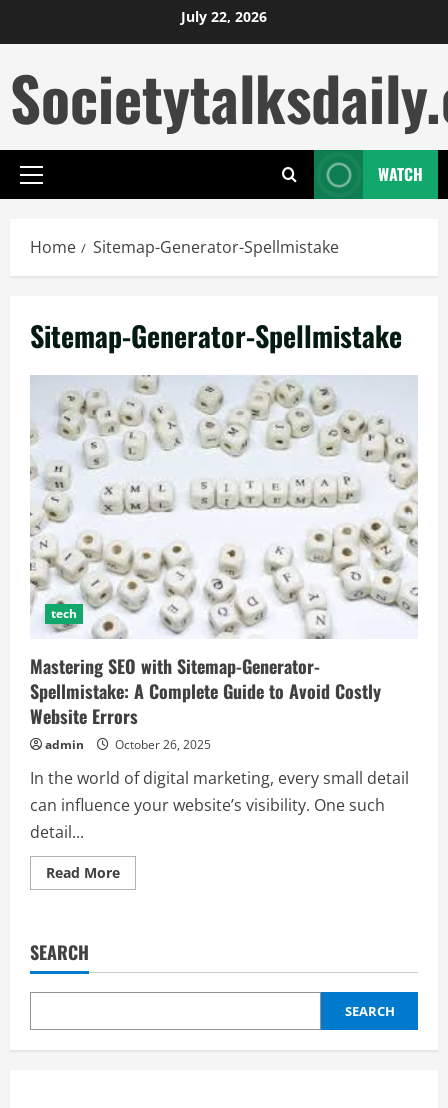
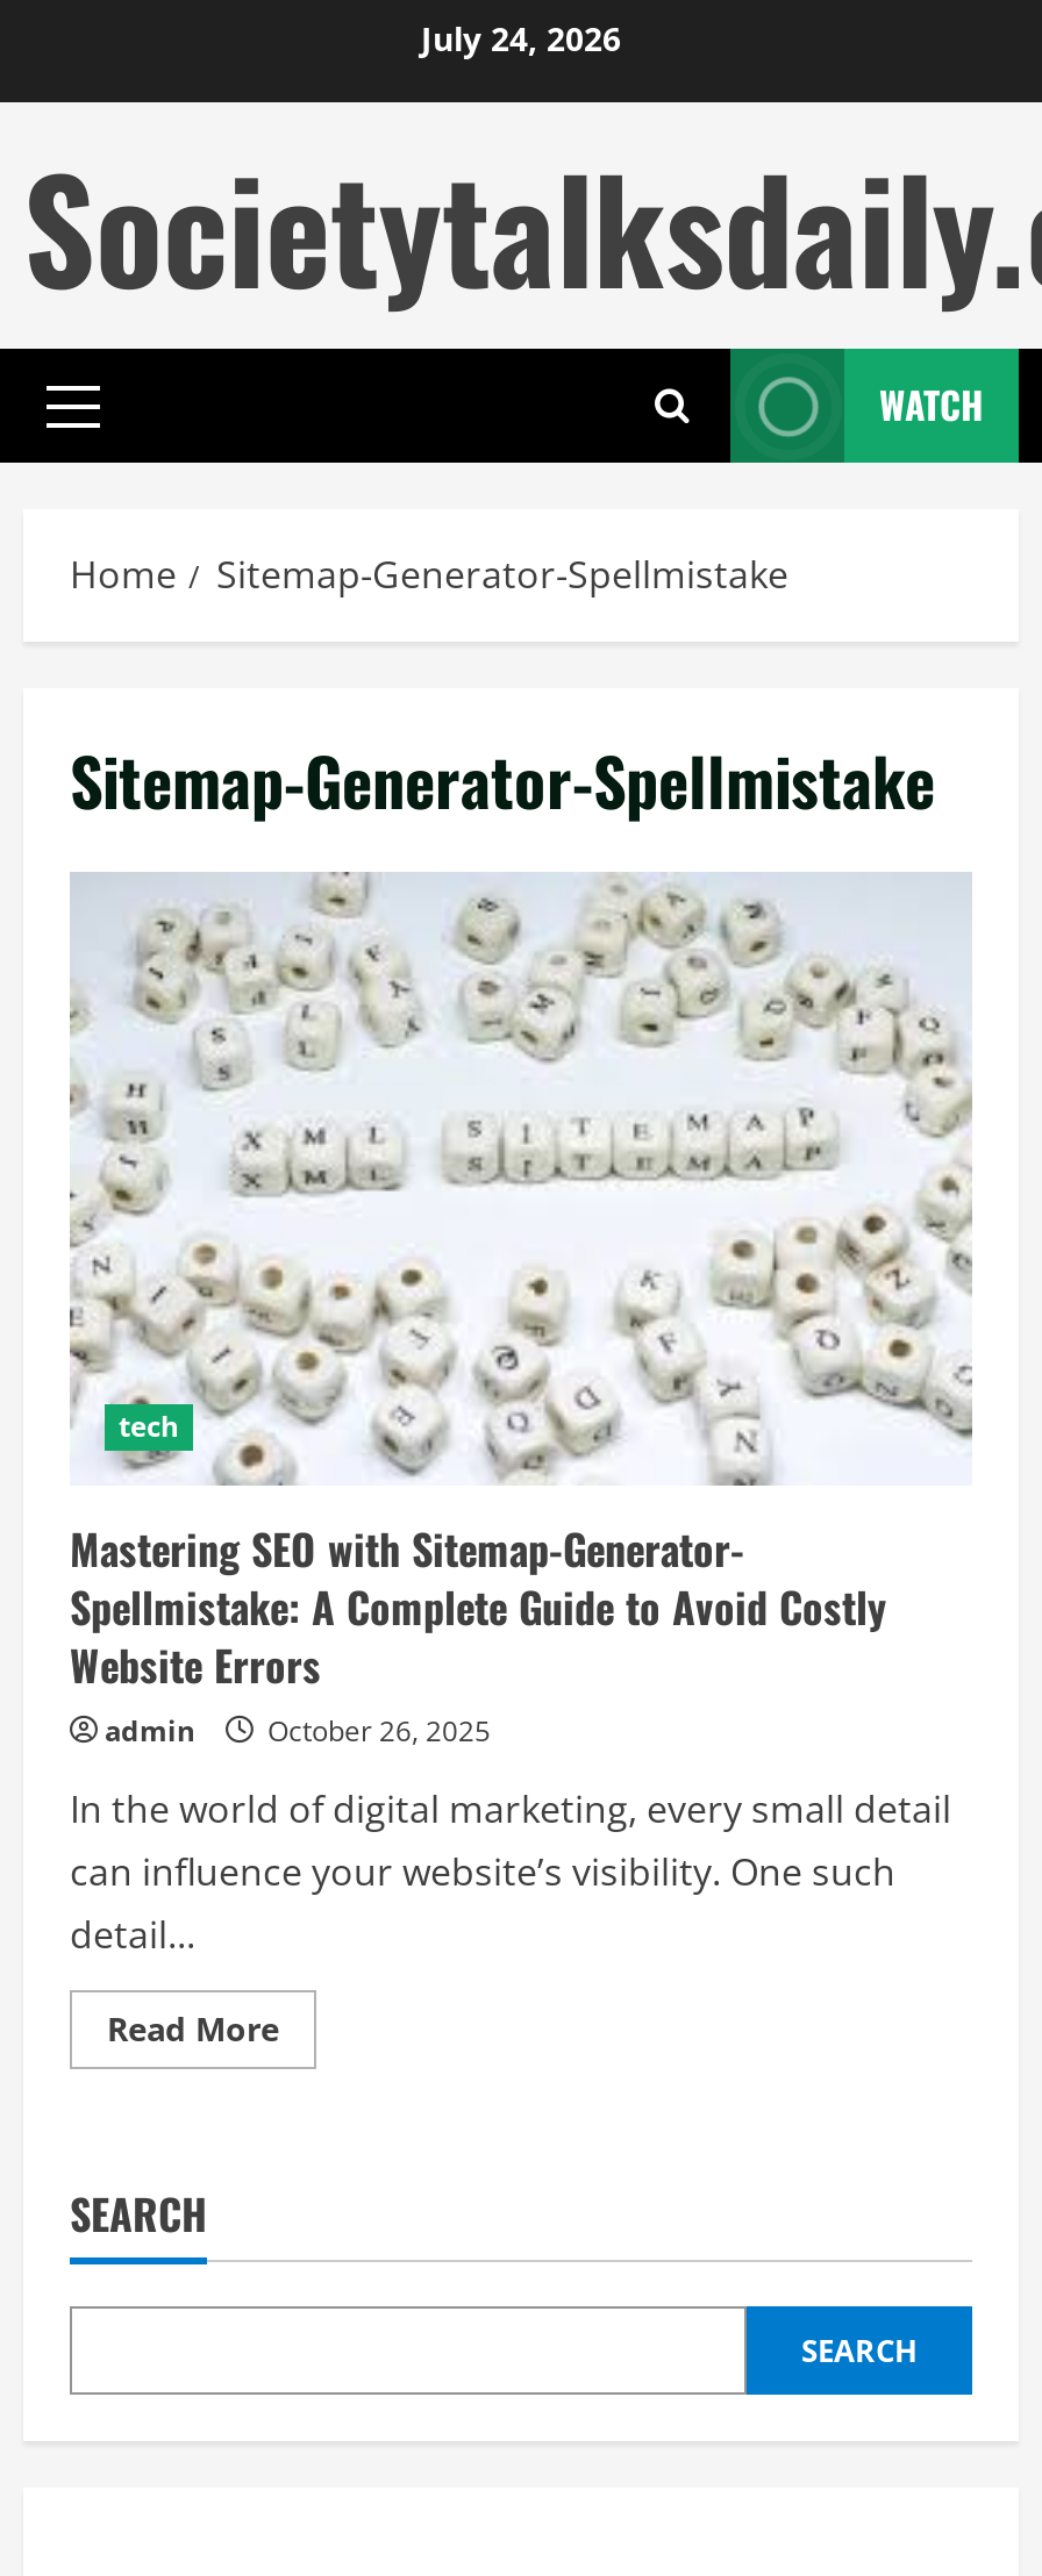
- July 22, 2026
+ July 24, 2026
